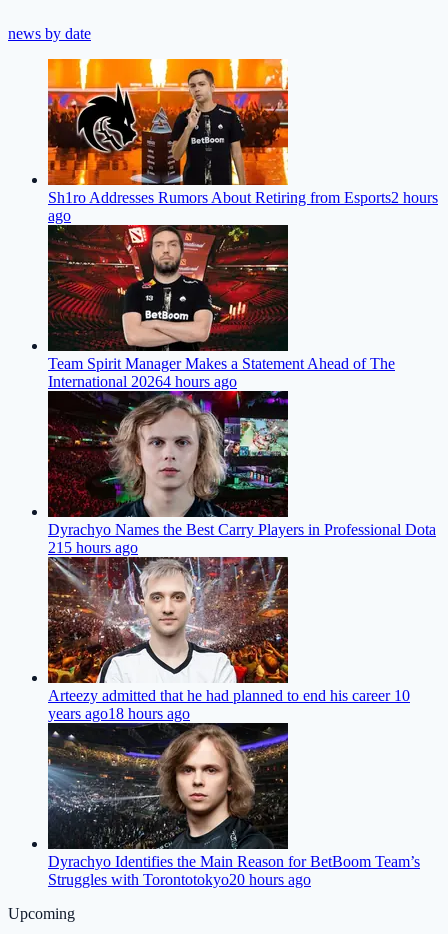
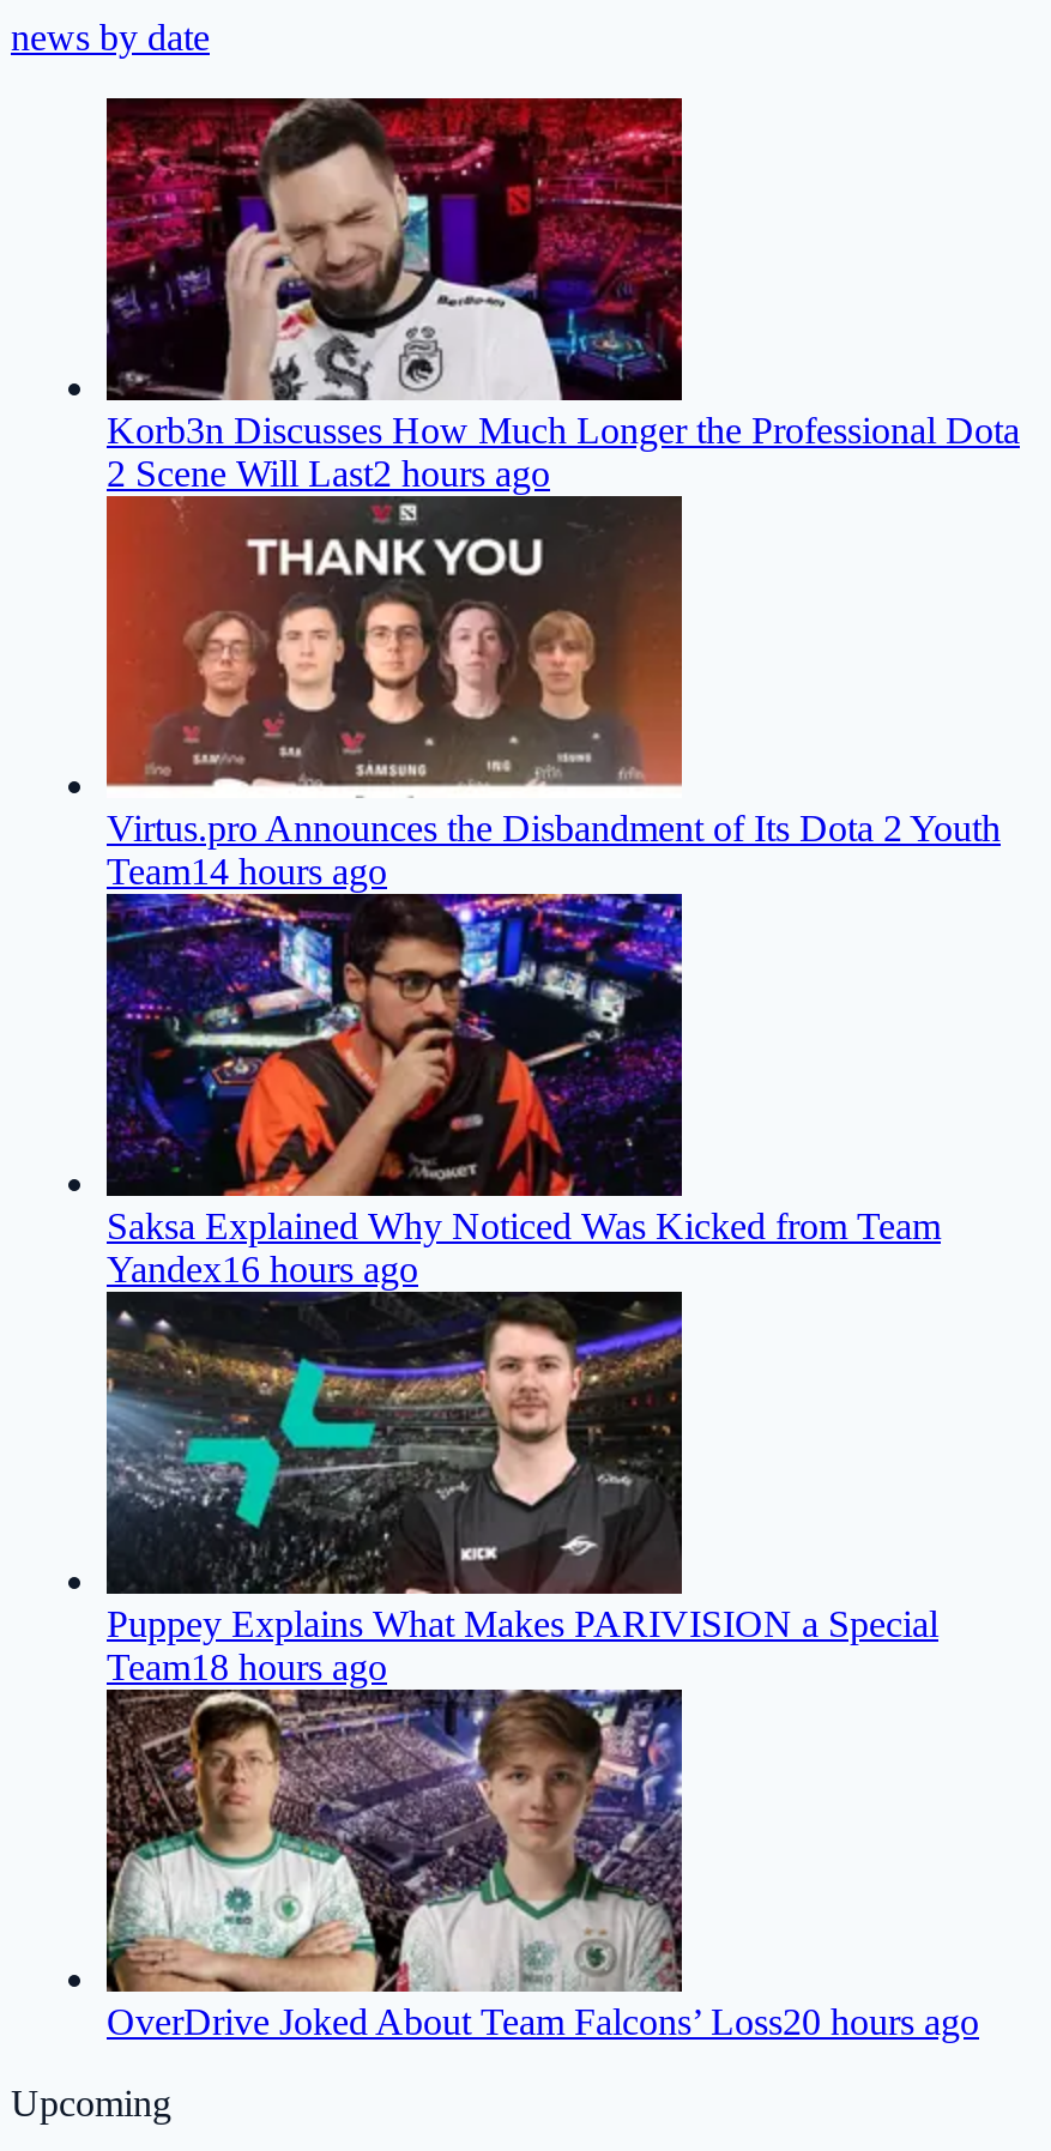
- [image]
- Sh1ro Addresses Rumors About Retiring from Esports2 hours
- ago
+ [image]
+ Korb3n Discusses How Much Longer the Professional Dota
+ 2 Scene Will Last2 hours ago

- [image]
- Team Spirit Manager Makes a Statement Ahead of The
- International 20264 hours ago
+ [image]
+ Virtus.pro Announces the Disbandment of Its Dota 2 Youth
+ Team14 hours ago

- [image]
- Dyrachyo Names the Best Carry Players in Professional Dota
- 215 hours ago
+ [image]
+ Saksa Explained Why Noticed Was Kicked from Team
+ Yandex16 hours ago

- [image]
- Arteezy admitted that he had planned to end his career 10
- years ago18 hours ago
+ [image]
+ Puppey Explains What Makes PARIVISION a Special
+ Team18 hours ago

- [image]
- Dyrachyo Identifies the Main Reason for BetBoom Team’s
- Struggles with Torontotokyo20 hours ago
+ [image]
+ OverDrive Joked About Team Falcons’ Loss20 hours ago
